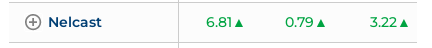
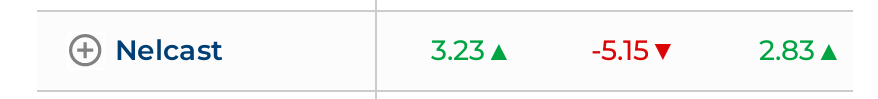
- 6.81
+ 3.23

- 0.79
+ -5.15

- 3.22
+ 2.83
